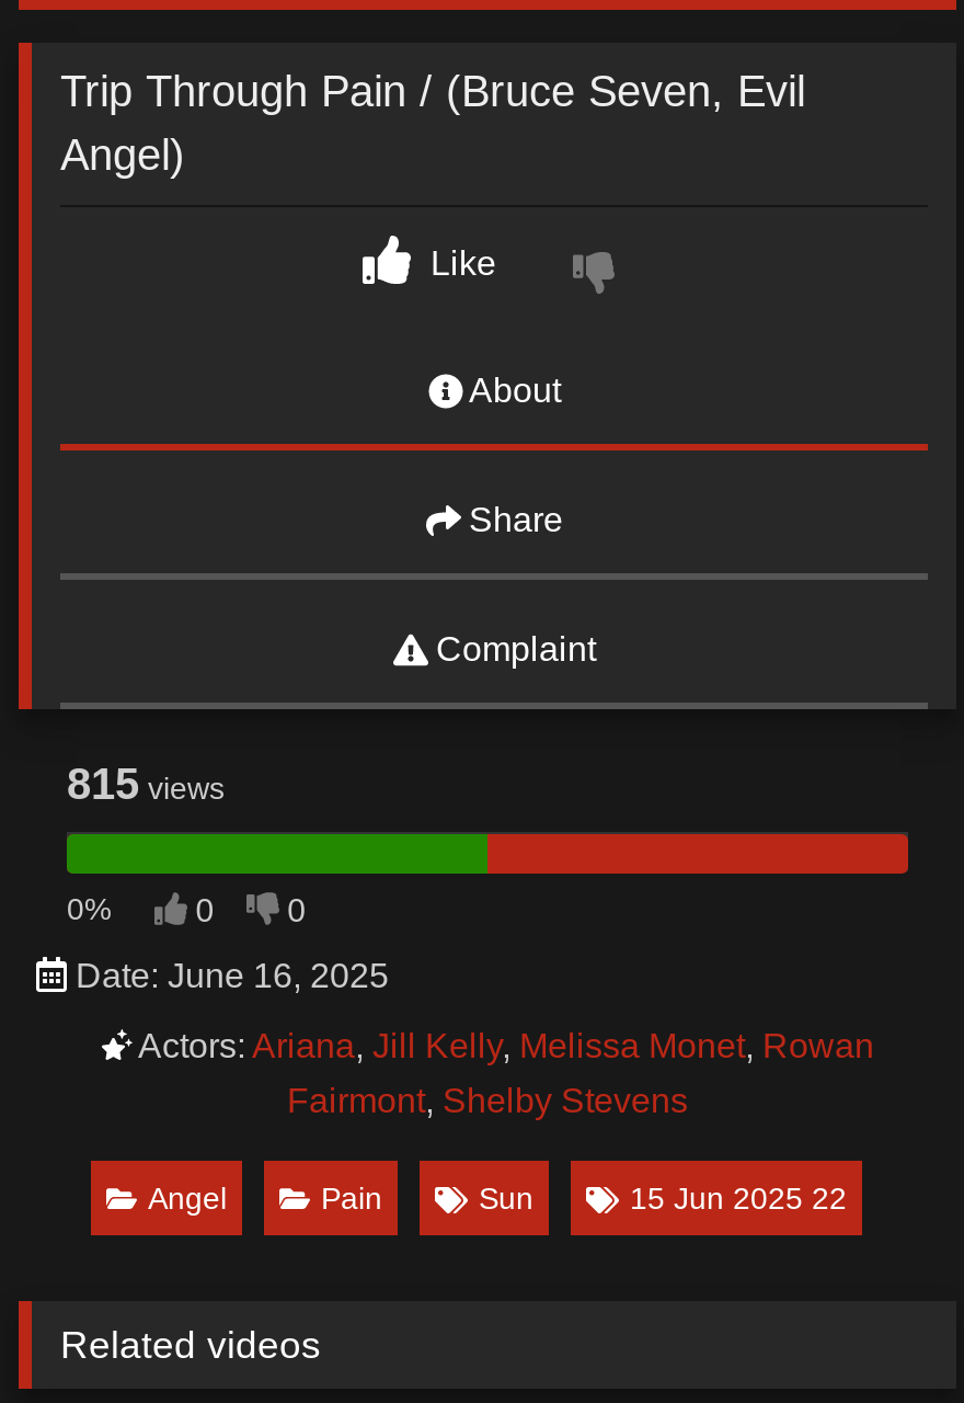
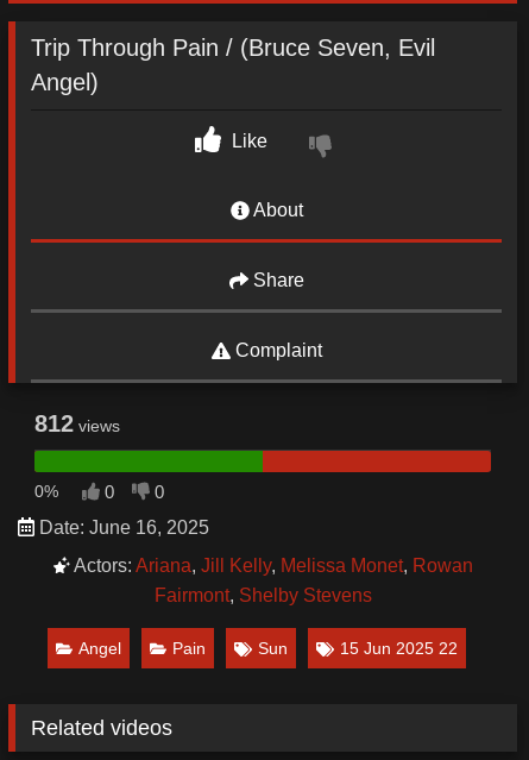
- 815 views
+ 812 views
